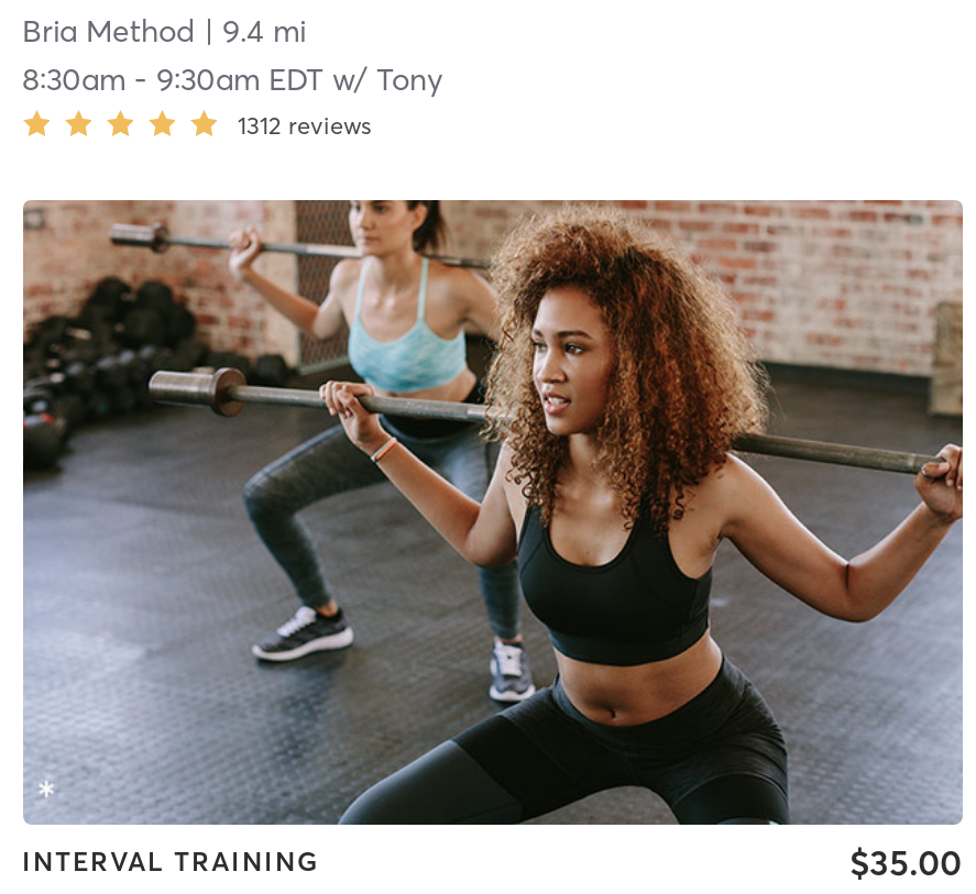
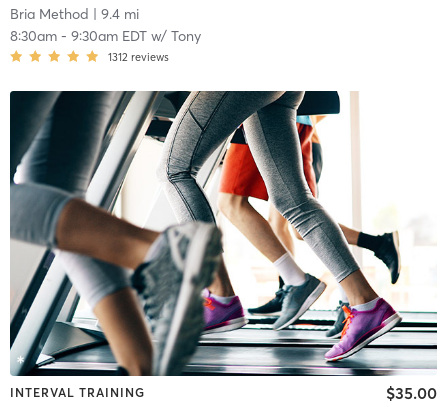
- [image]
+ [image]
